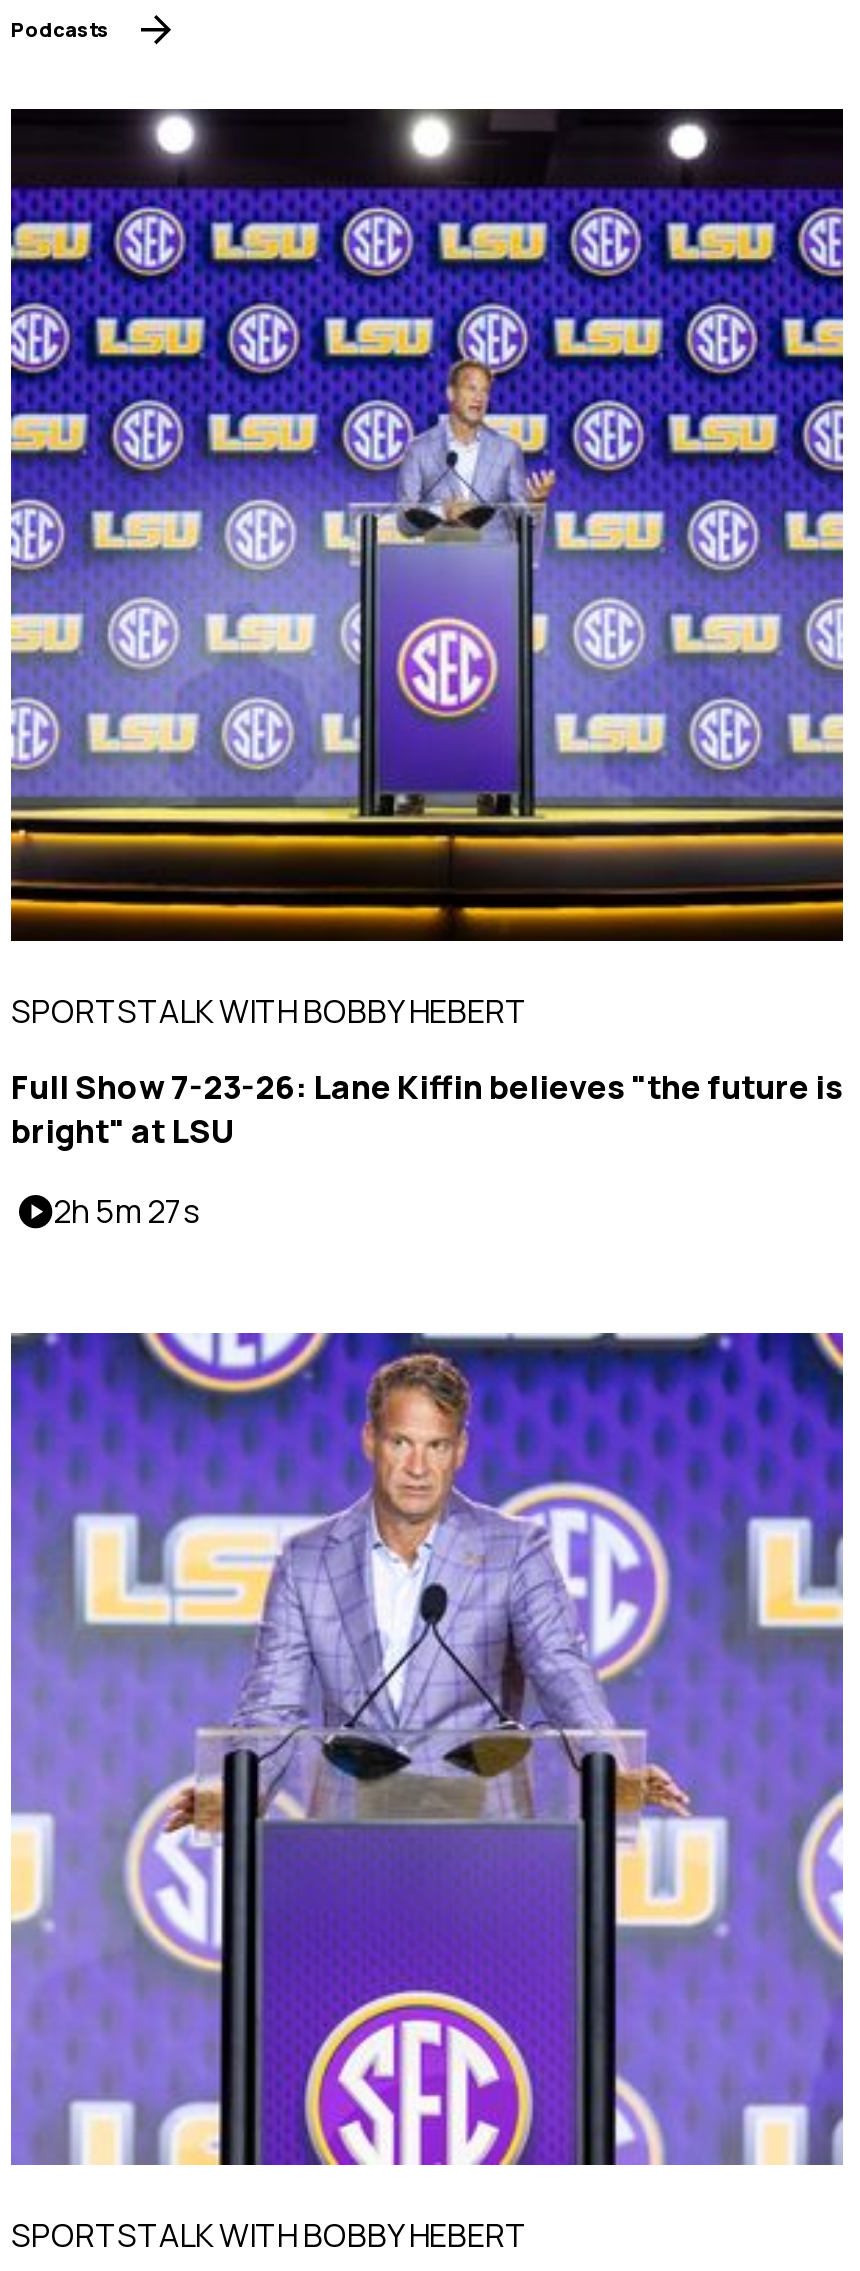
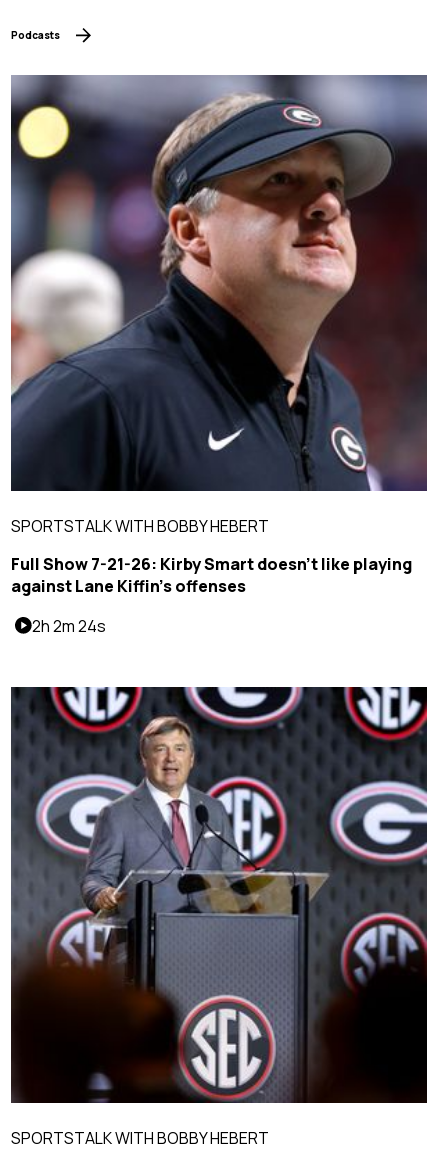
- [image]
+ [image]

- Full Show 7-23-26: Lane Kiffin believes "the future is
- bright" at LSU
+ Full Show 7-21-26: Kirby Smart doesn't like playing
+ against Lane Kiffin's offenses

- 2h 5m 27s
+ 2h 2m 24s

- [image]
+ [image]
